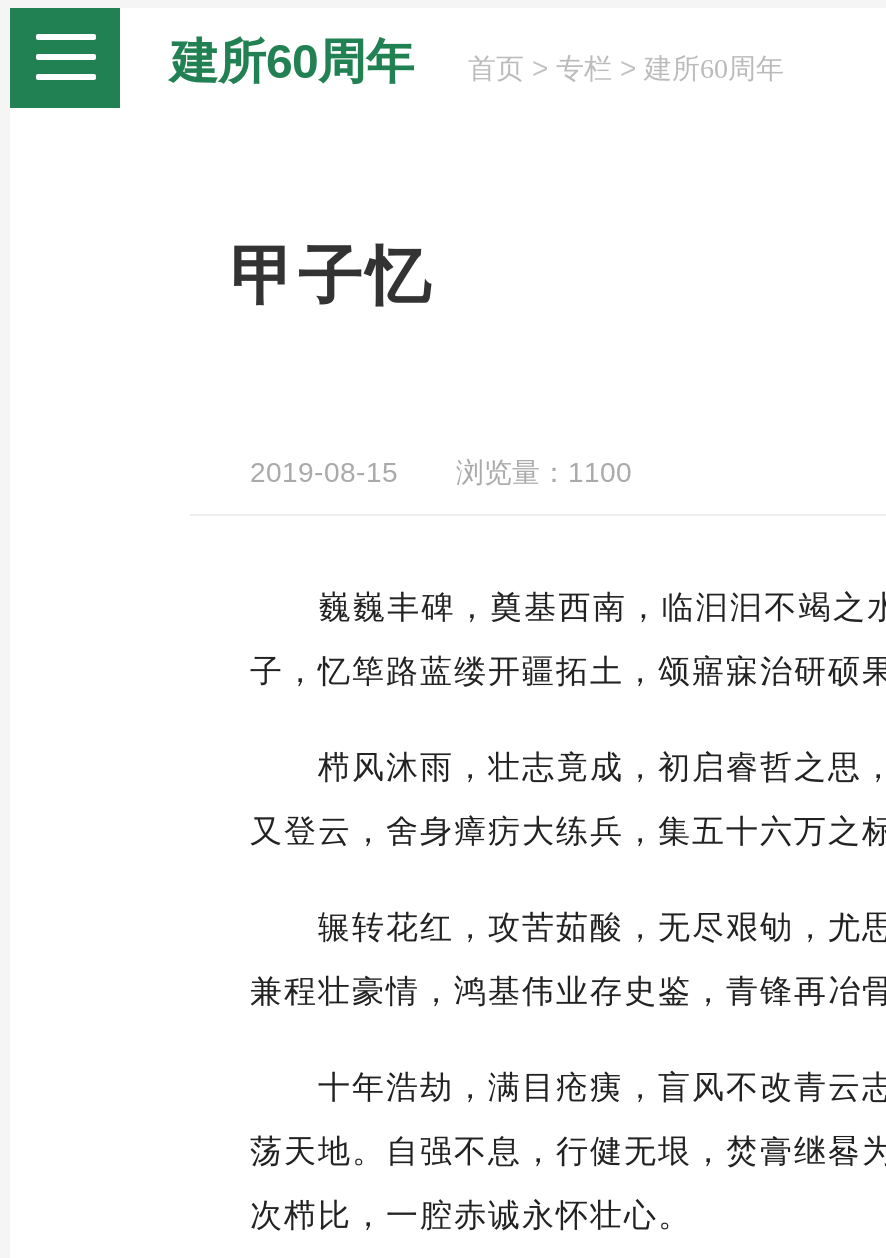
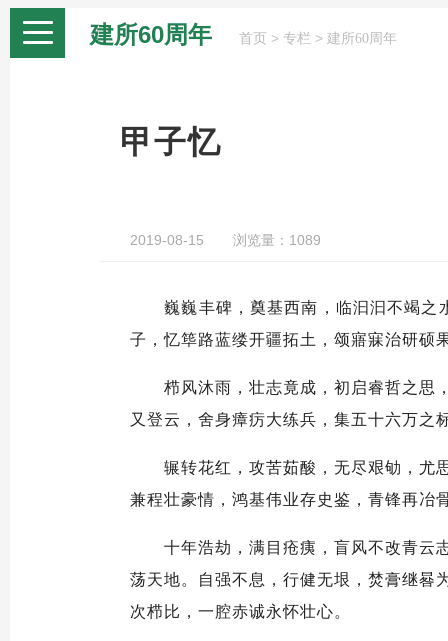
- 2019-08-15 浏览量：1100
+ 2019-08-15 浏览量：1089
